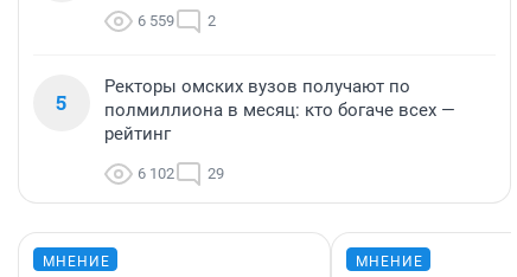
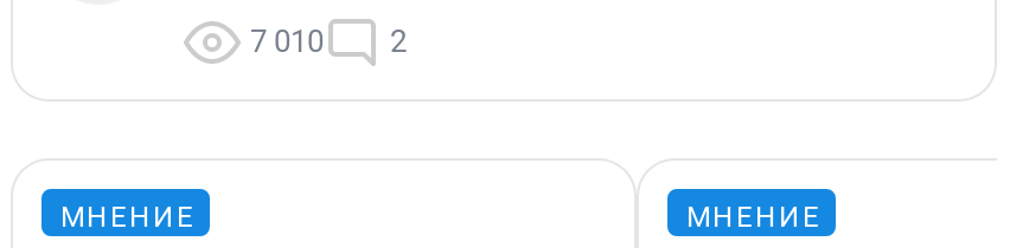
- 6 559 2
+ 7 010 2

- Ректоры омских вузов получают по
- полмиллиона в месяц: кто богаче всех —
- рейтинг
- 6 102
- 29

- 5
